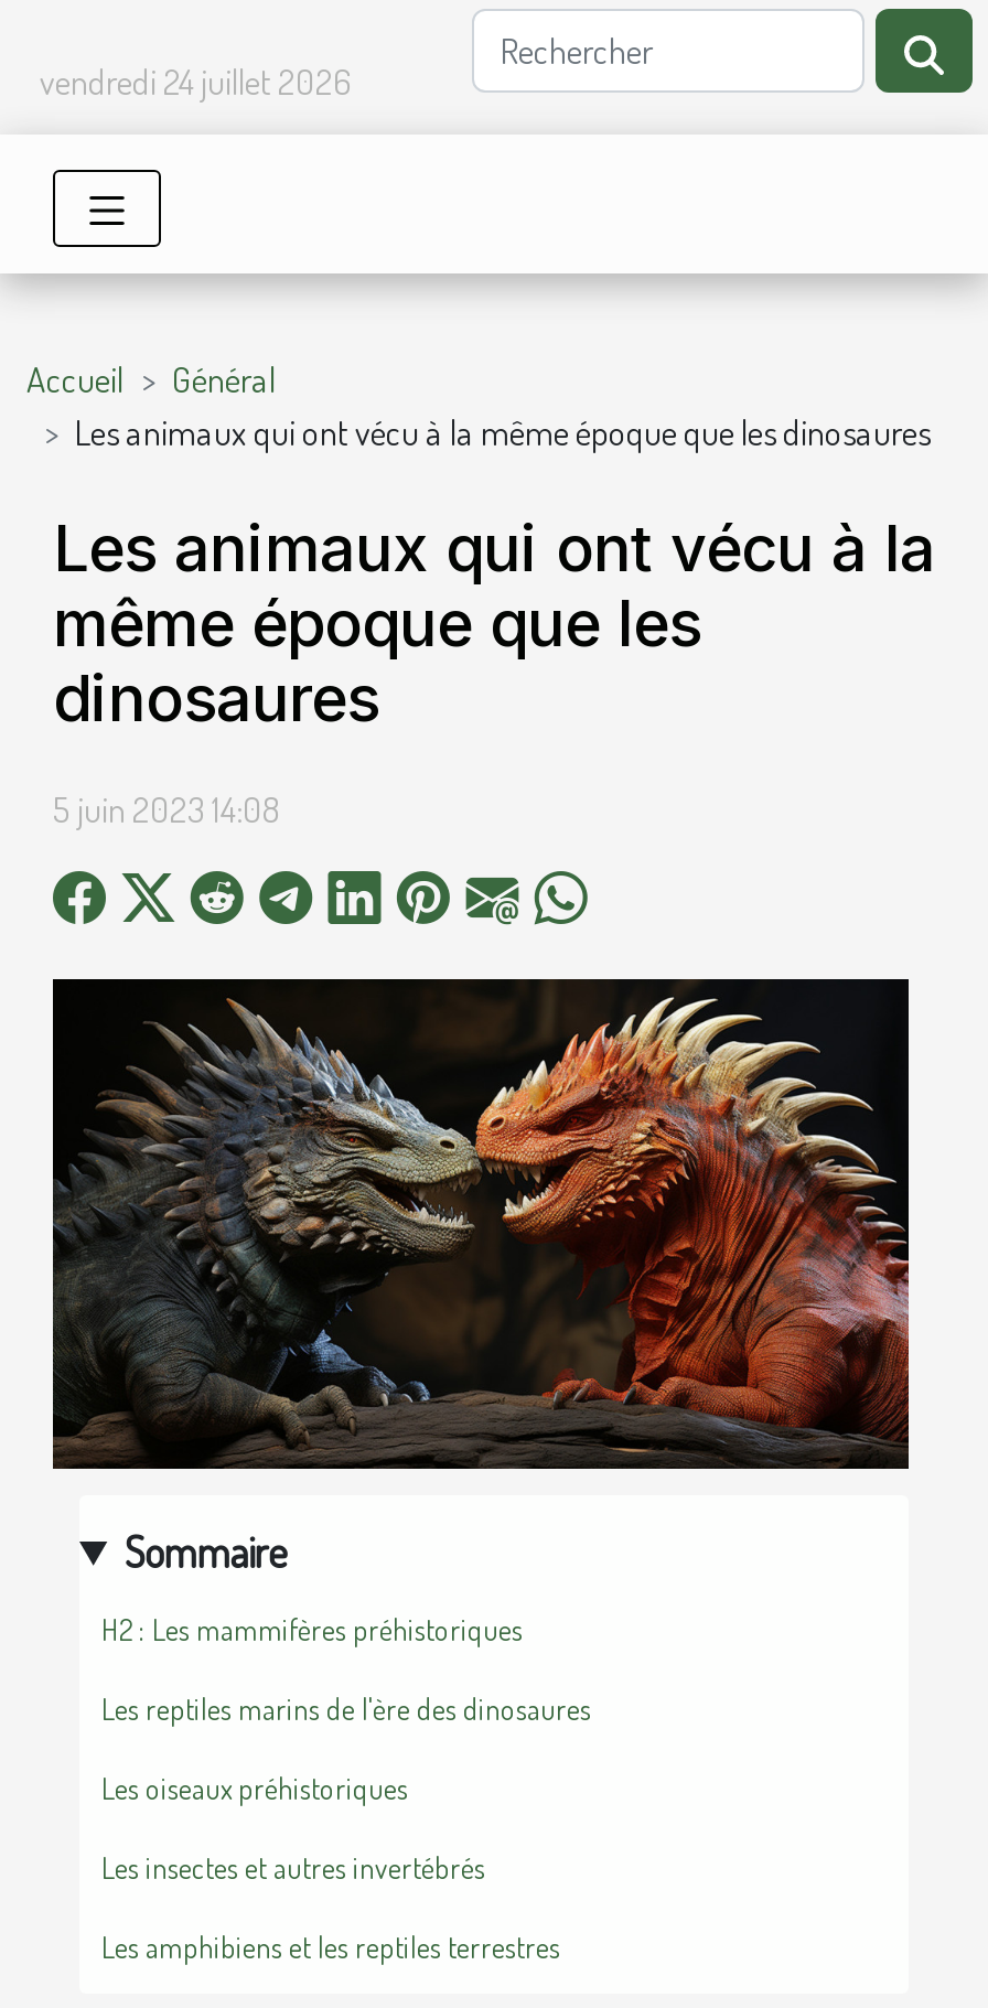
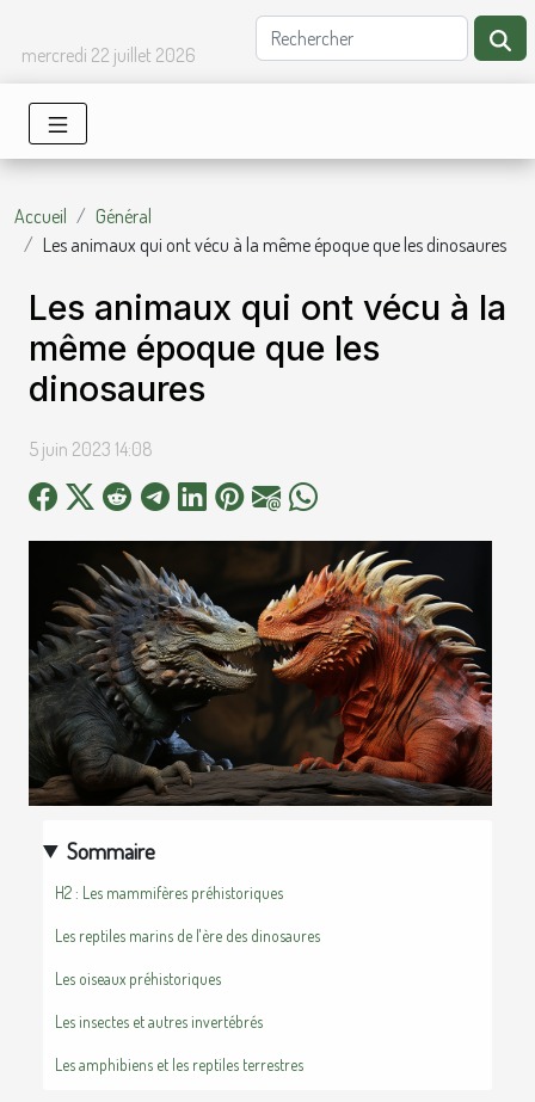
- vendredi 24 juillet 2026
+ mercredi 22 juillet 2026
